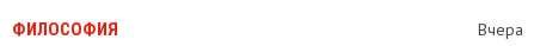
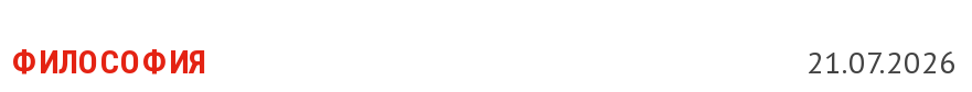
- Вчера
+ 21.07.2026
